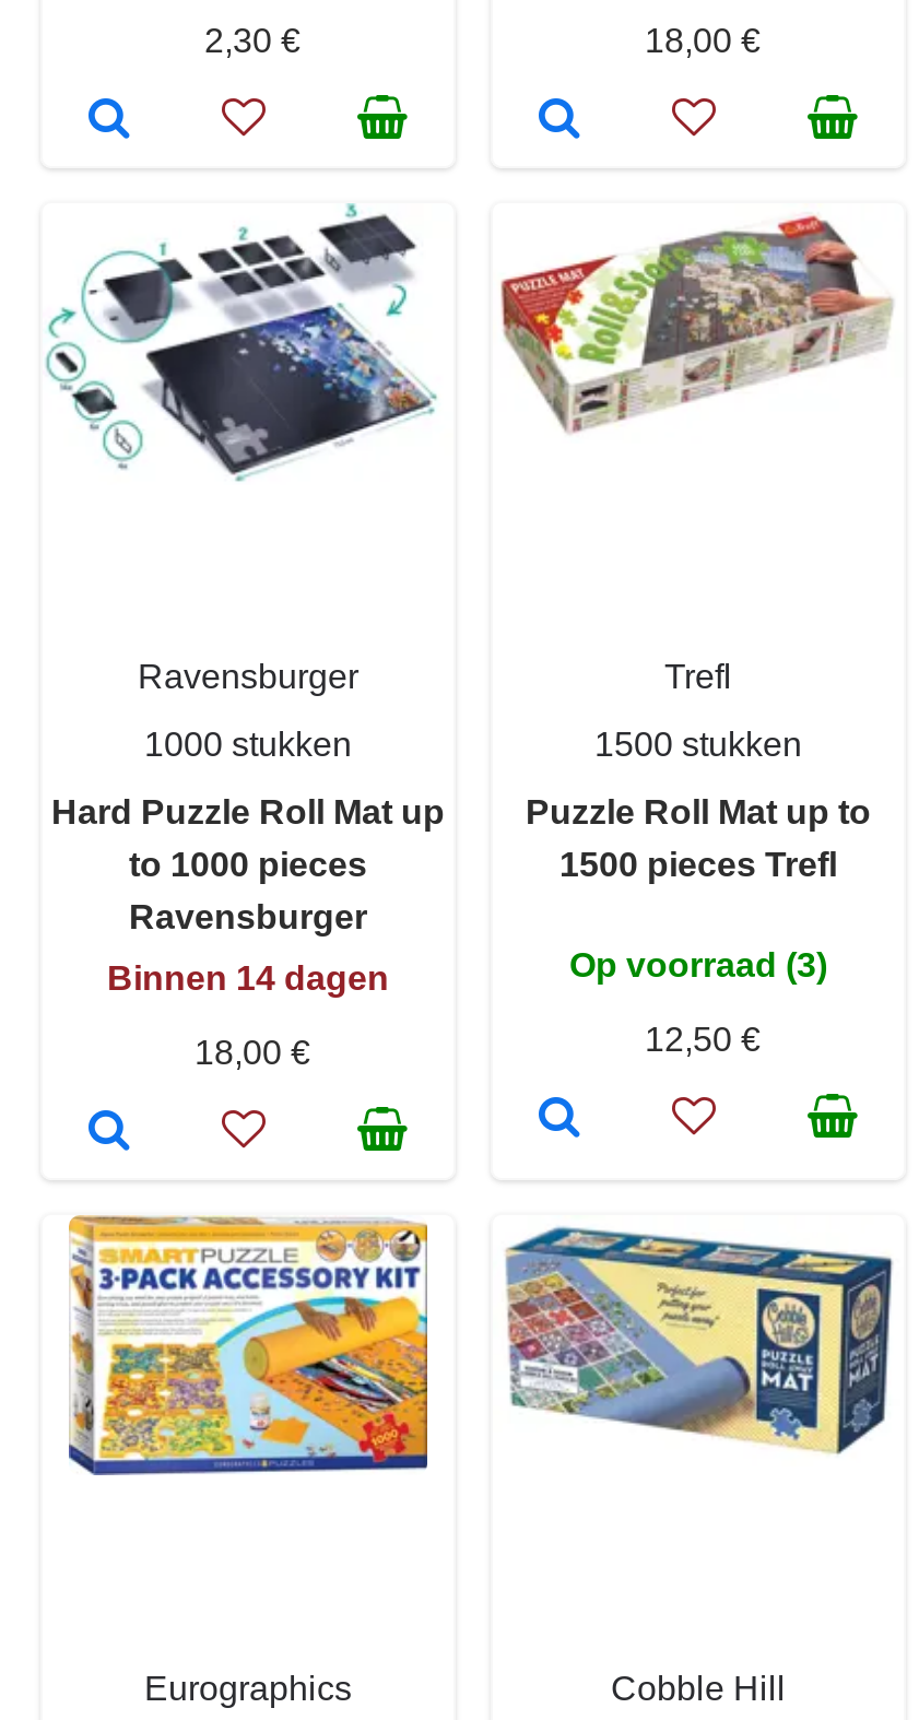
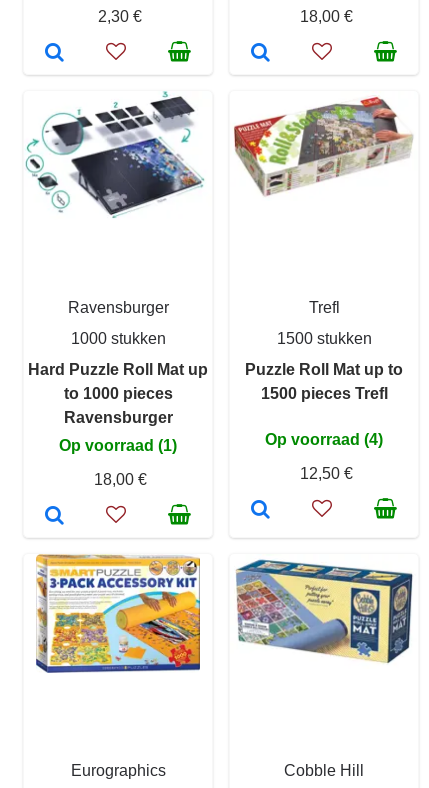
- Op voorraad (3)
+ Op voorraad (4)

- Binnen 14 dagen
+ Op voorraad (1)
